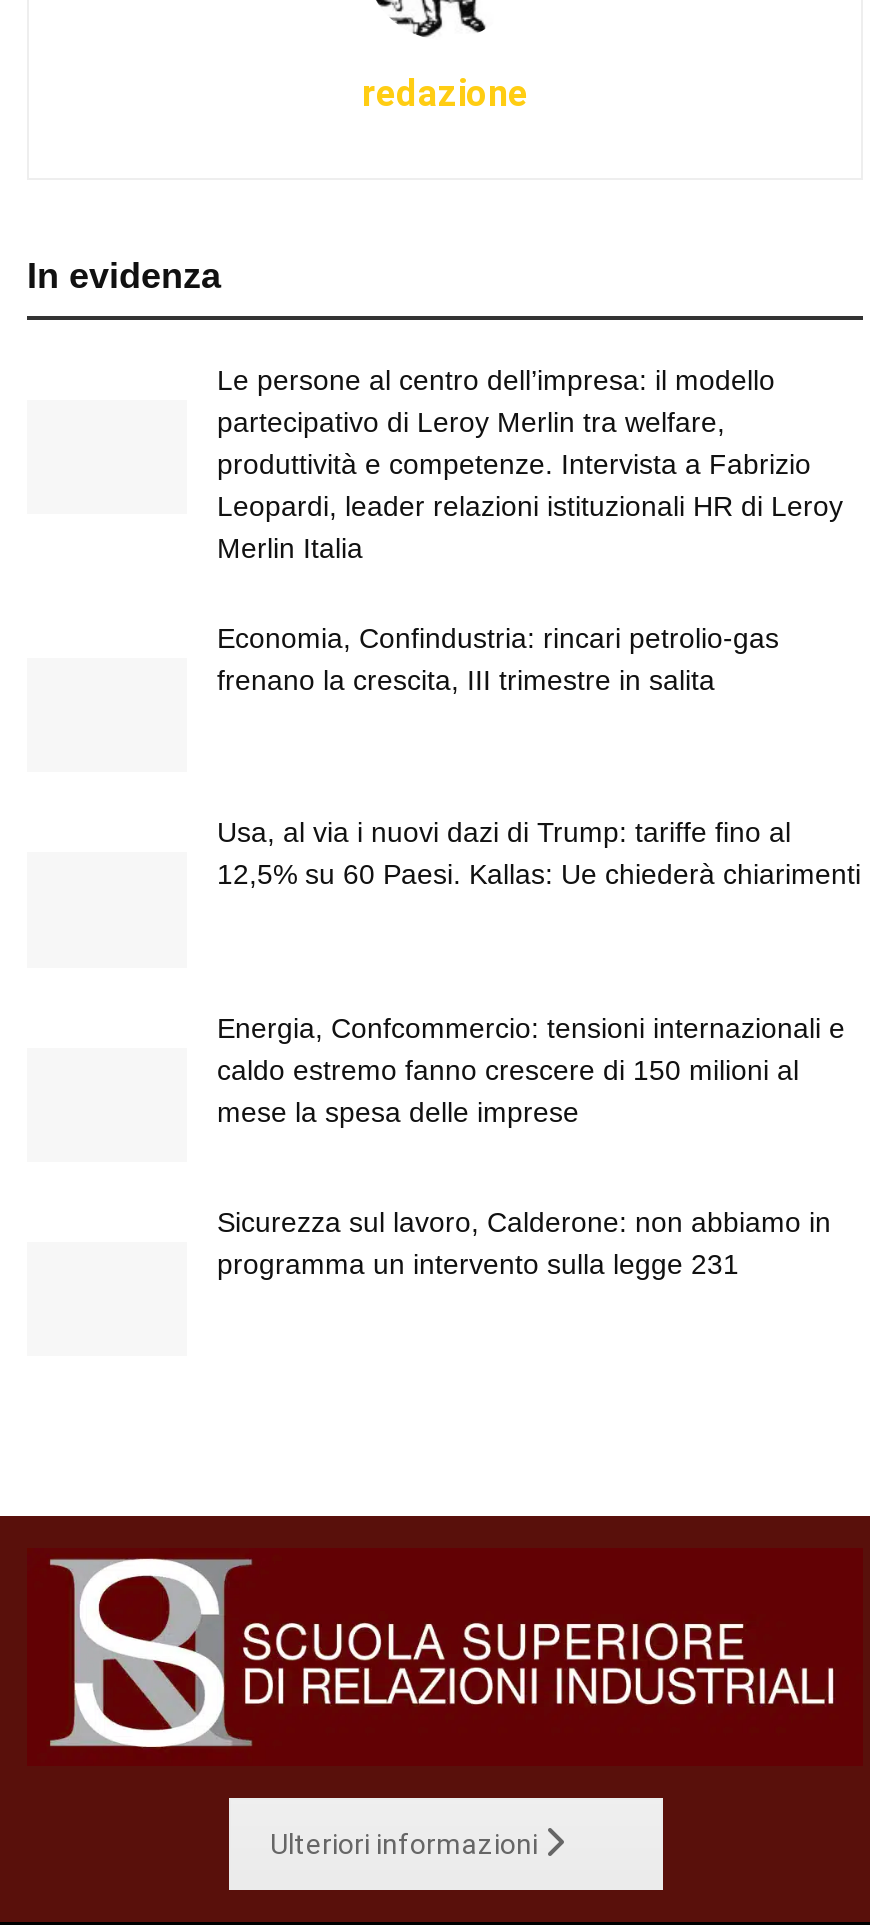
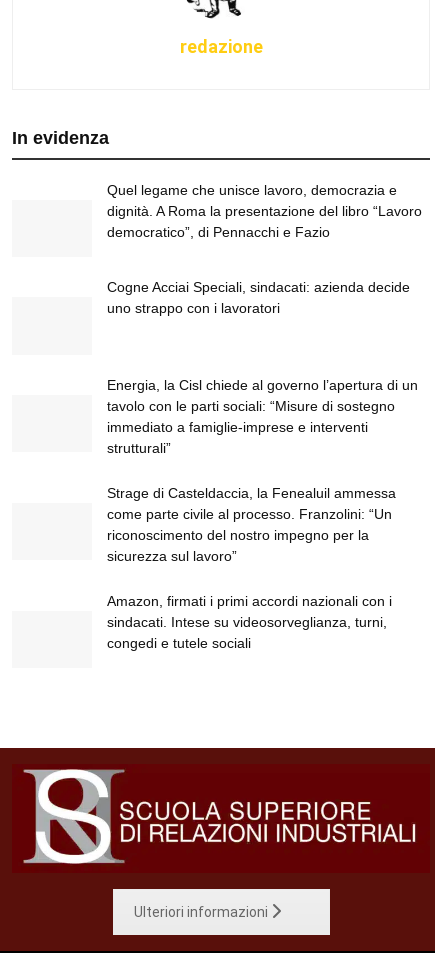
- Le persone al centro dell’impresa: il modello
- partecipativo di Leroy Merlin tra welfare,
- produttività e competenze. Intervista a Fabrizio
- Leopardi, leader relazioni istituzionali HR di Leroy
- Merlin Italia
+ Quel legame che unisce lavoro, democrazia e
+ dignità. A Roma la presentazione del libro “Lavoro
+ democratico”, di Pennacchi e Fazio

- Economia, Confindustria: rincari petrolio-gas
- frenano la crescita, III trimestre in salita
+ Cogne Acciai Speciali, sindacati: azienda decide
+ uno strappo con i lavoratori

- Usa, al via i nuovi dazi di Trump: tariffe fino al
- 12,5% su 60 Paesi. Kallas: Ue chiederà chiarimenti
+ Energia, la Cisl chiede al governo l’apertura di un
+ tavolo con le parti sociali: “Misure di sostegno
+ immediato a famiglie-imprese e interventi
+ strutturali”

- Energia, Confcommercio: tensioni internazionali e
- caldo estremo fanno crescere di 150 milioni al
- mese la spesa delle imprese
+ Strage di Casteldaccia, la Fenealuil ammessa
+ come parte civile al processo. Franzolini: “Un
+ riconoscimento del nostro impegno per la
+ sicurezza sul lavoro”

- Sicurezza sul lavoro, Calderone: non abbiamo in
- programma un intervento sulla legge 231
+ Amazon, firmati i primi accordi nazionali con i
+ sindacati. Intese su videosorveglianza, turni,
+ congedi e tutele sociali
